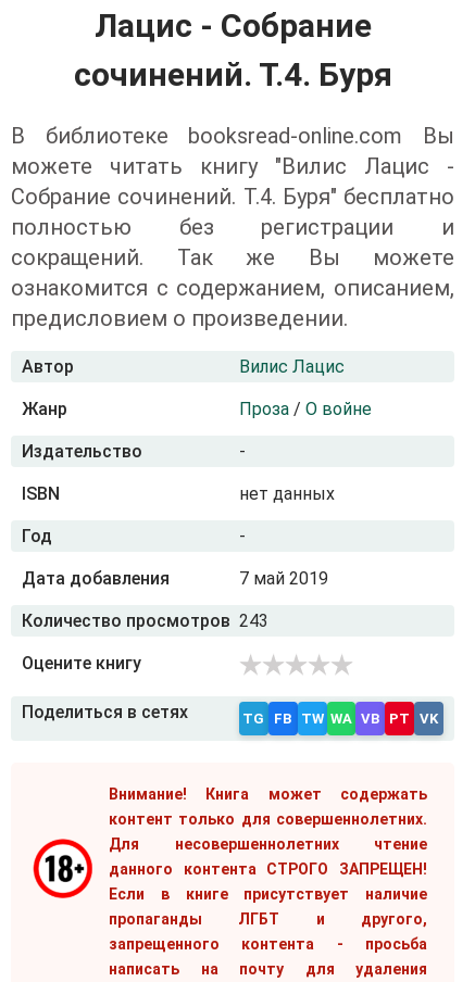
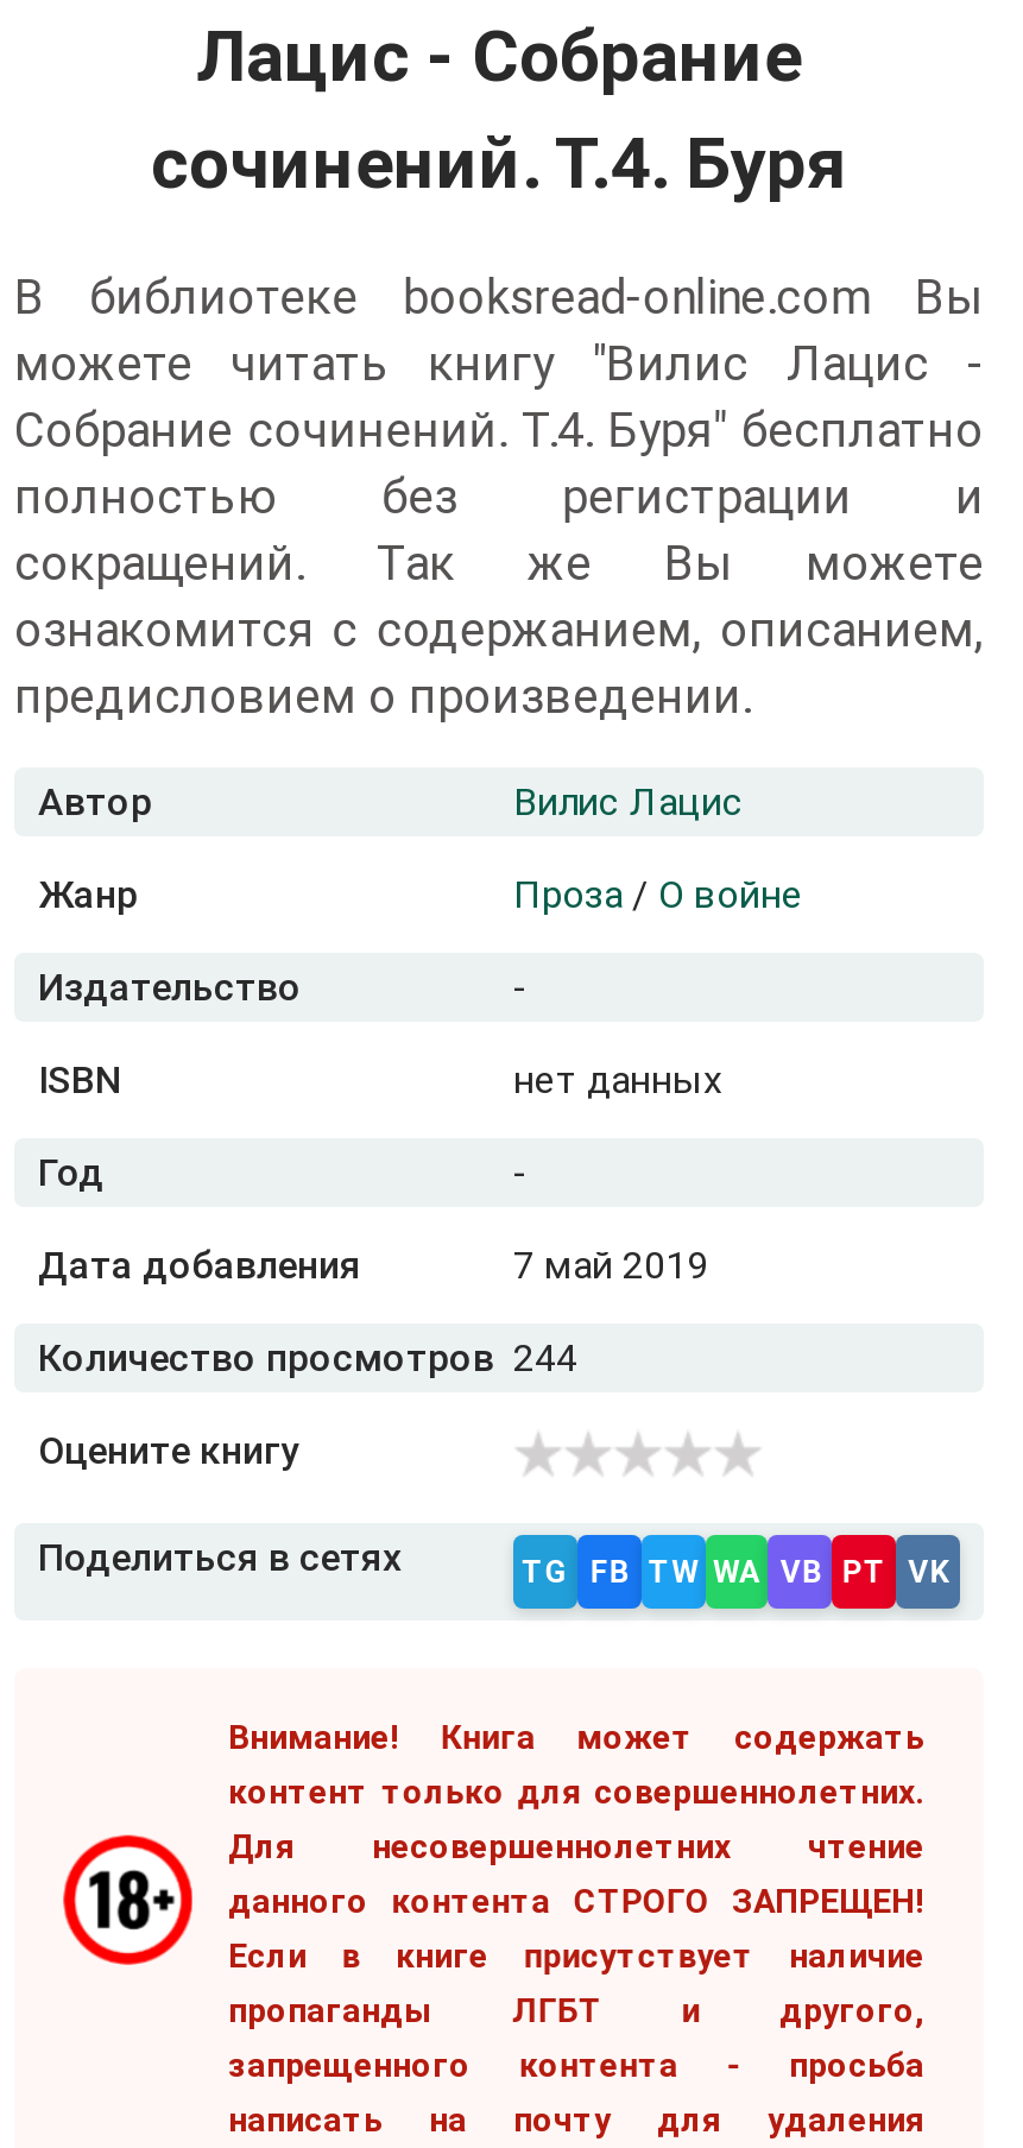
- Количество просмотров 243
+ Количество просмотров 244
